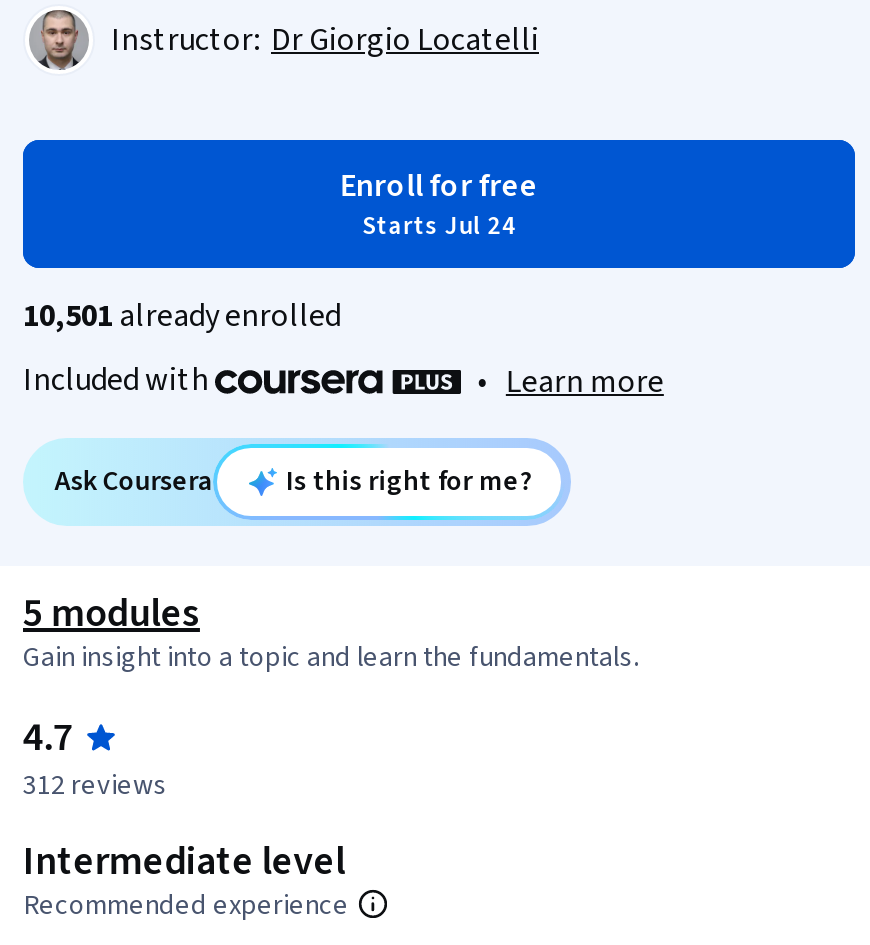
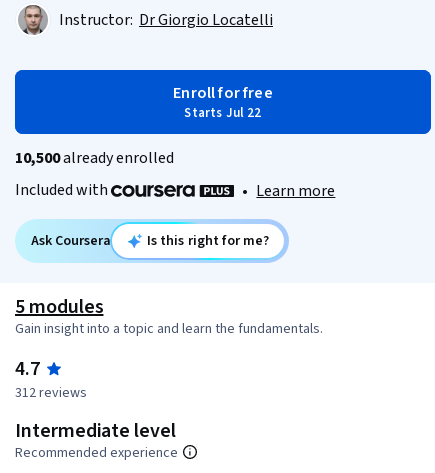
- Starts Jul 24
+ Starts Jul 22

- 10,501 already enrolled
+ 10,500 already enrolled
